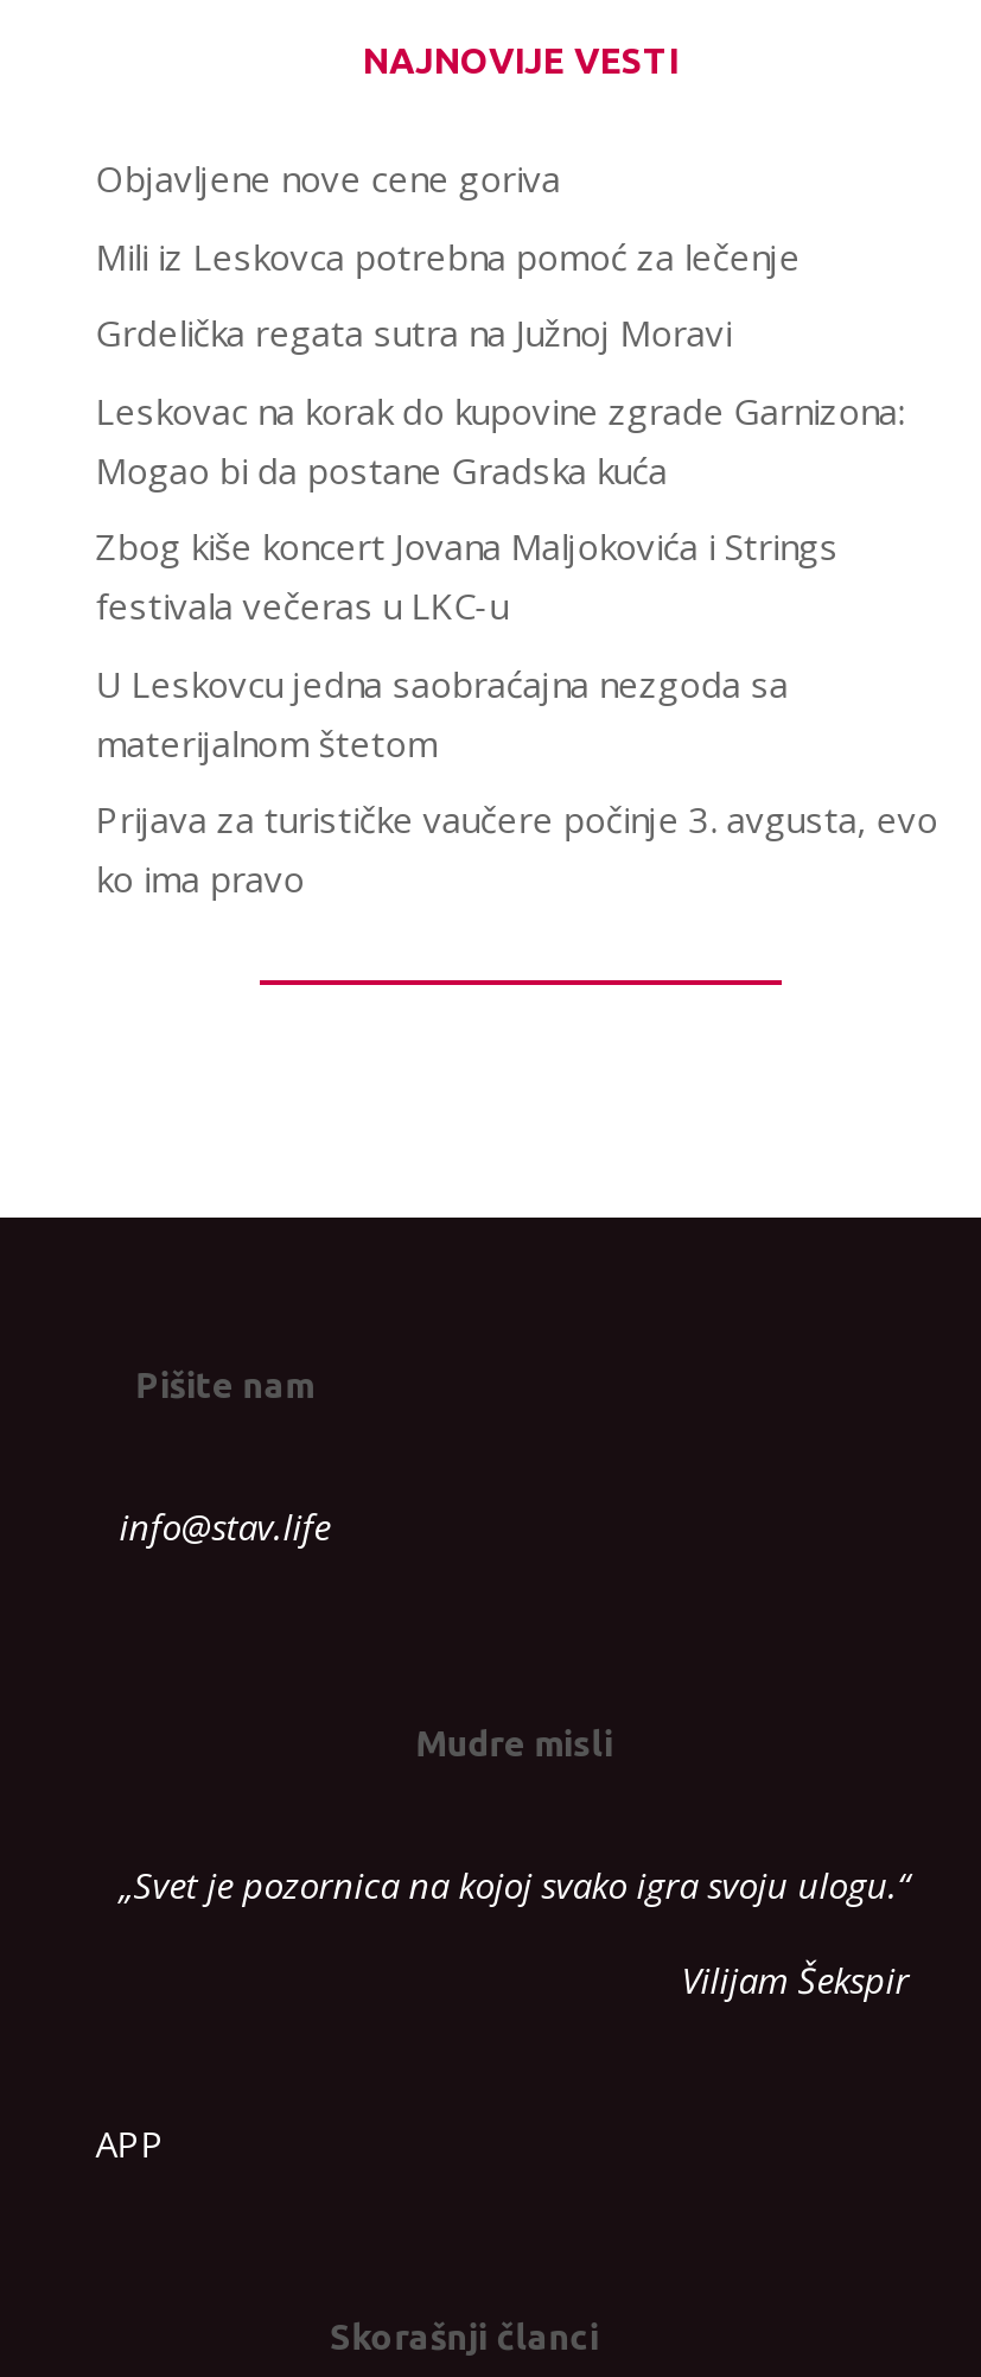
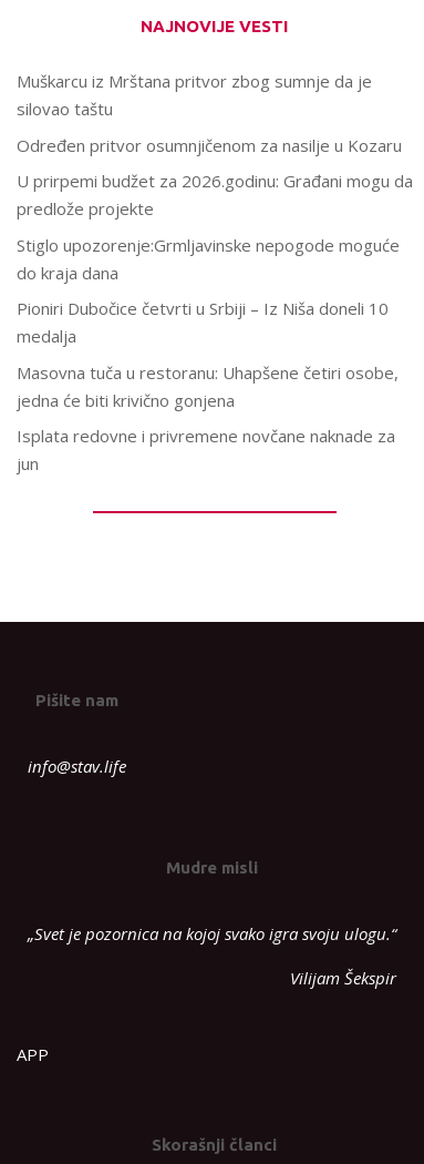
- Objavljene nove cene goriva
+ Muškarcu iz Mrštana pritvor zbog sumnje da je
+ silovao taštu

- Mili iz Leskovca potrebna pomoć za lečenje
+ Određen pritvor osumnjičenom za nasilje u Kozaru

- Grdelička regata sutra na Južnoj Moravi
+ U prirpemi budžet za 2026.godinu: Građani mogu da
+ predlože projekte

- Leskovac na korak do kupovine zgrade Garnizona:
- Mogao bi da postane Gradska kuća
+ Stiglo upozorenje:Grmljavinske nepogode moguće
+ do kraja dana

- Zbog kiše koncert Jovana Maljokovića i Strings
- festivala večeras u LKC-u
+ Pioniri Dubočice četvrti u Srbiji – Iz Niša doneli 10
+ medalja

- U Leskovcu jedna saobraćajna nezgoda sa
- materijalnom štetom
+ Masovna tuča u restoranu: Uhapšene četiri osobe,
+ jedna će biti krivično gonjena

- Prijava za turističke vaučere počinje 3. avgusta, evo
- ko ima pravo
+ Isplata redovne i privremene novčane naknade za
+ jun
